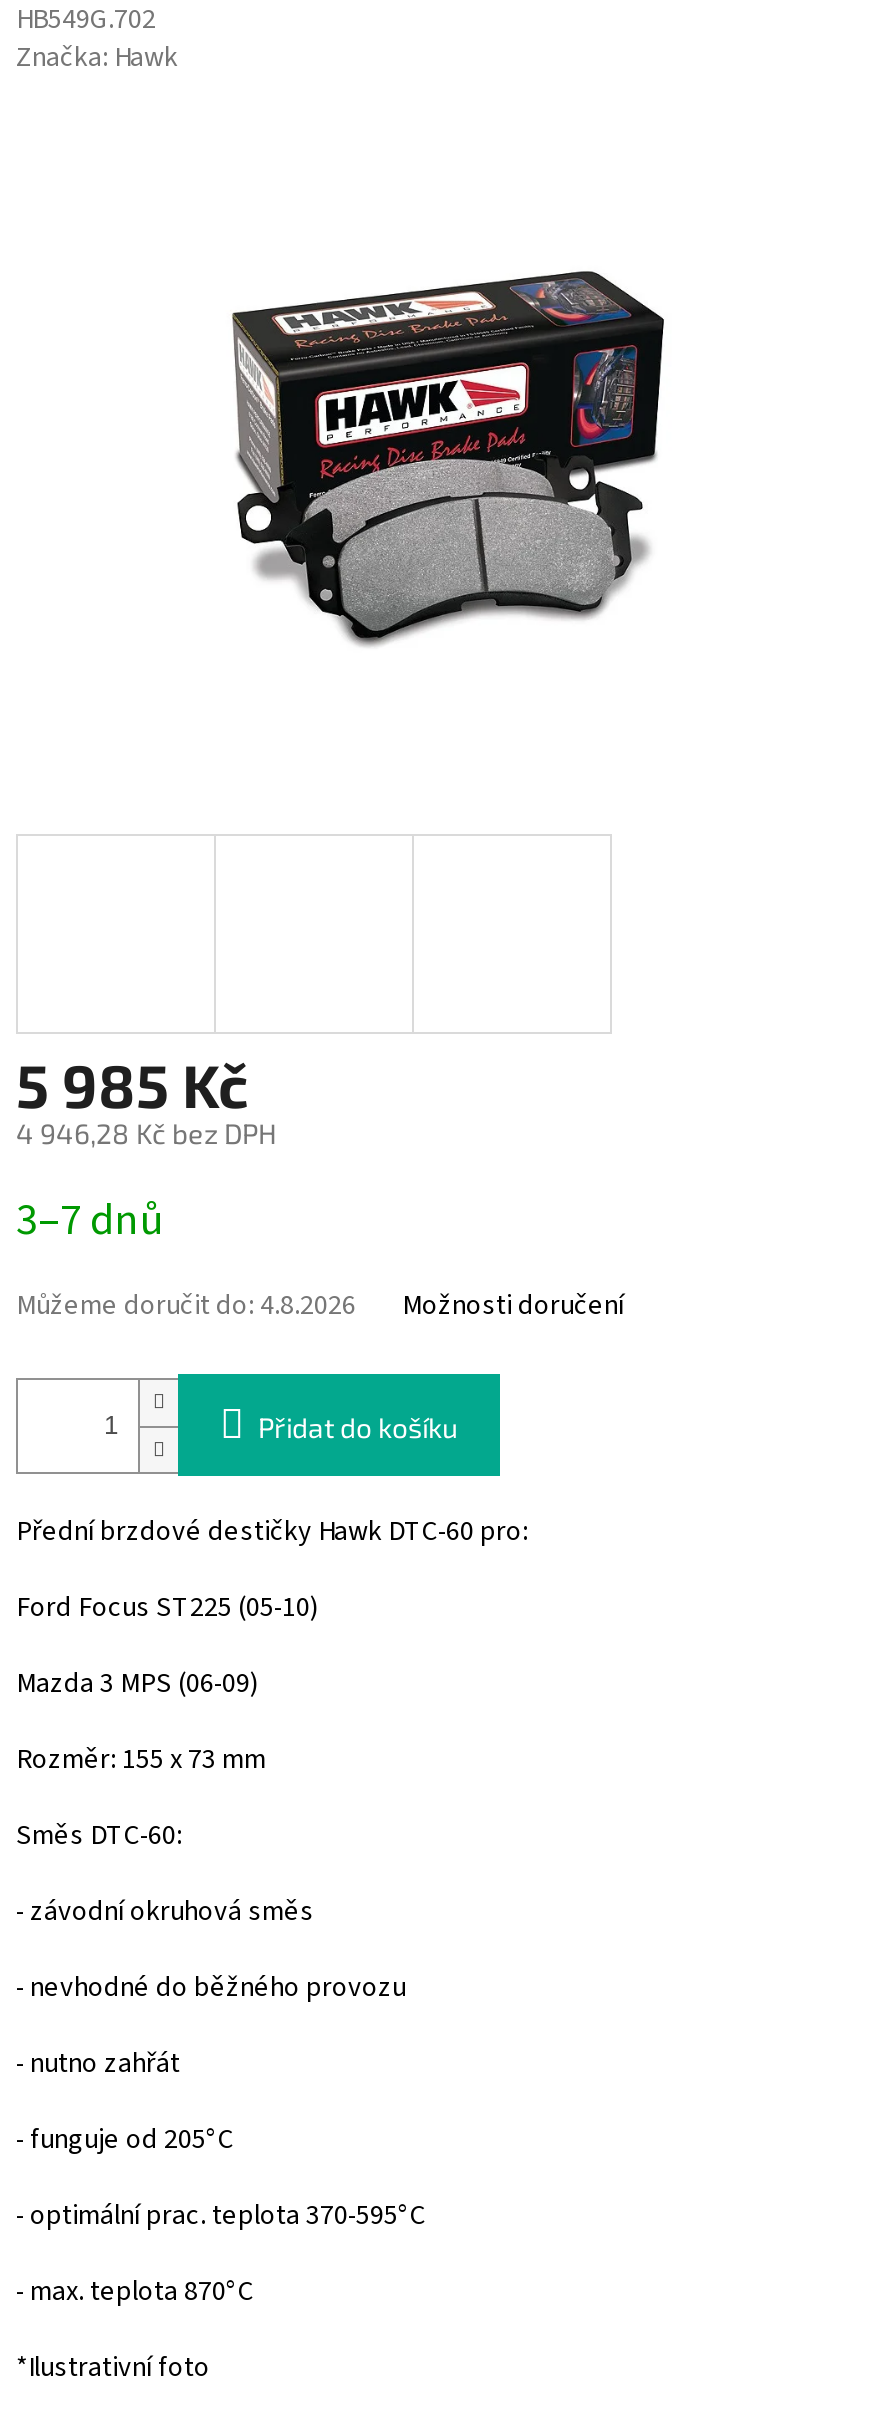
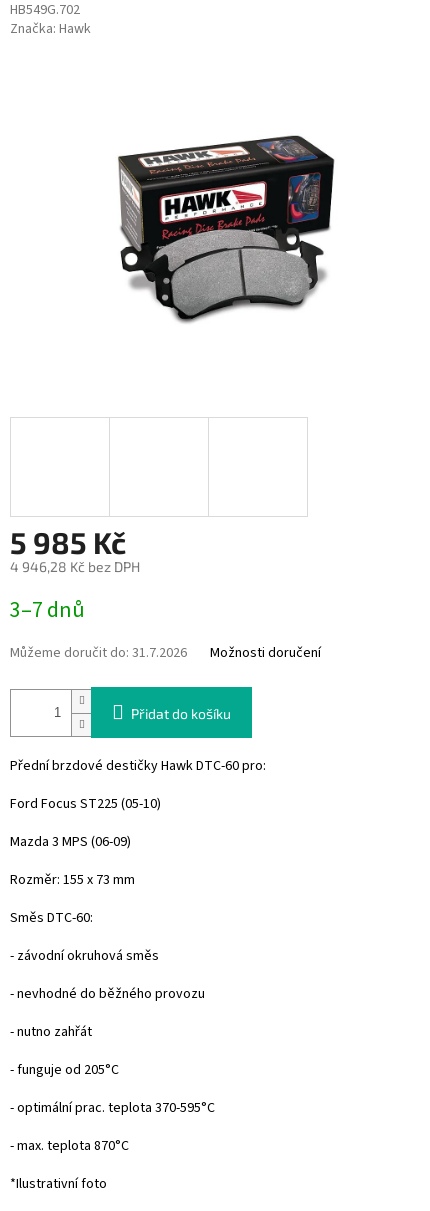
- Můžeme doručit do: 4.8.2026
+ Můžeme doručit do: 31.7.2026
